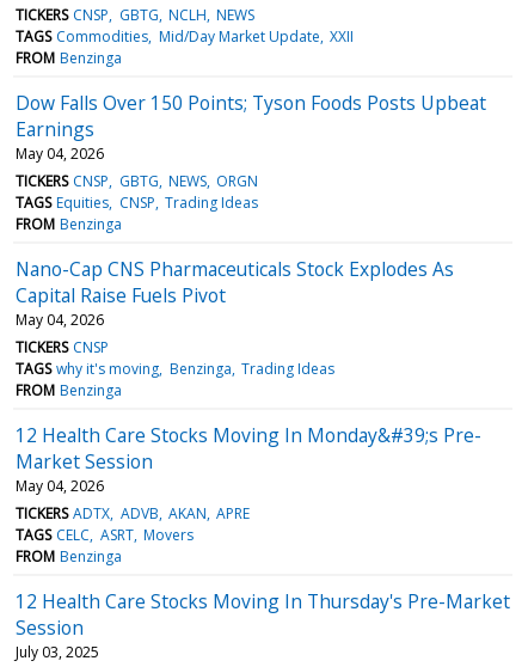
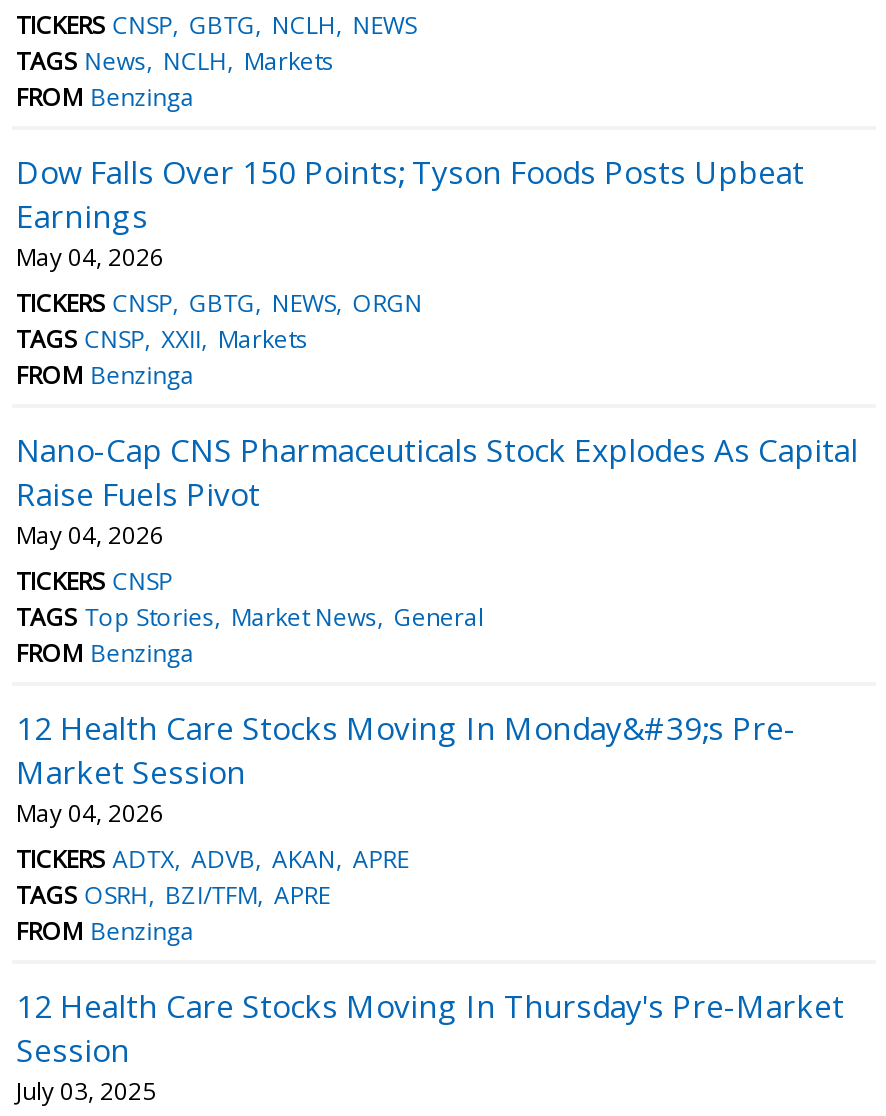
- TAGS Commodities Mid/Day Market Update XXII
+ TAGS News NCLH Markets

- TAGS Equities CNSP Trading Ideas
+ TAGS CNSP XXII Markets

- TAGS why it's moving Benzinga Trading Ideas
+ TAGS Top Stories Market News General

- TAGS CELC ASRT Movers
+ TAGS OSRH BZI/TFM APRE
